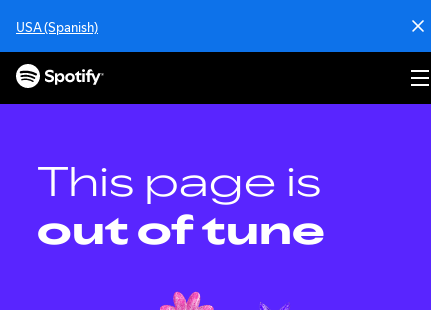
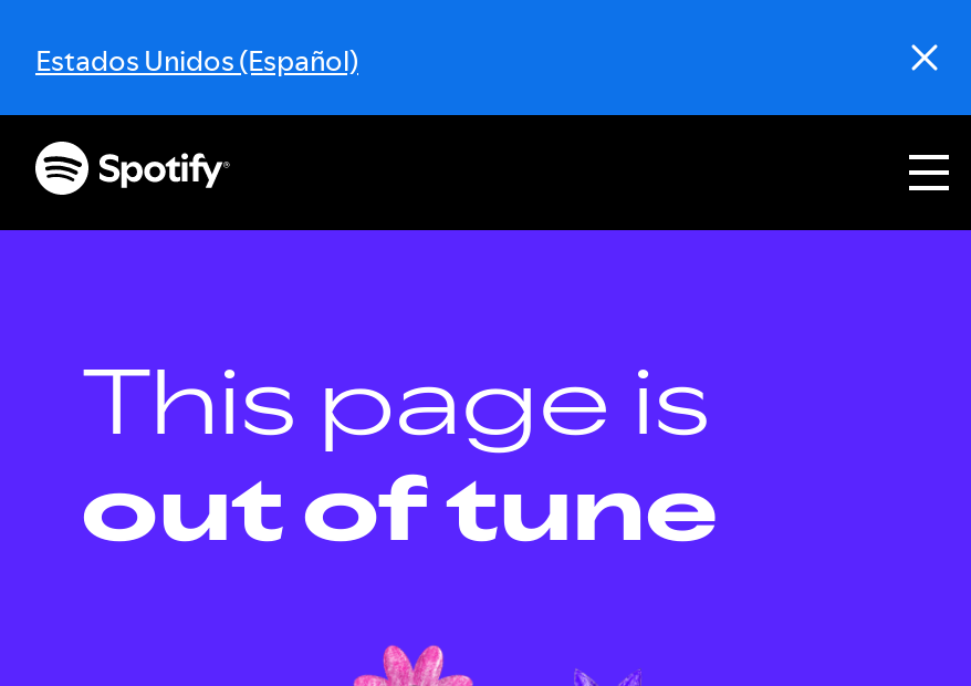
- USA (Spanish)
+ Estados Unidos (Español)
